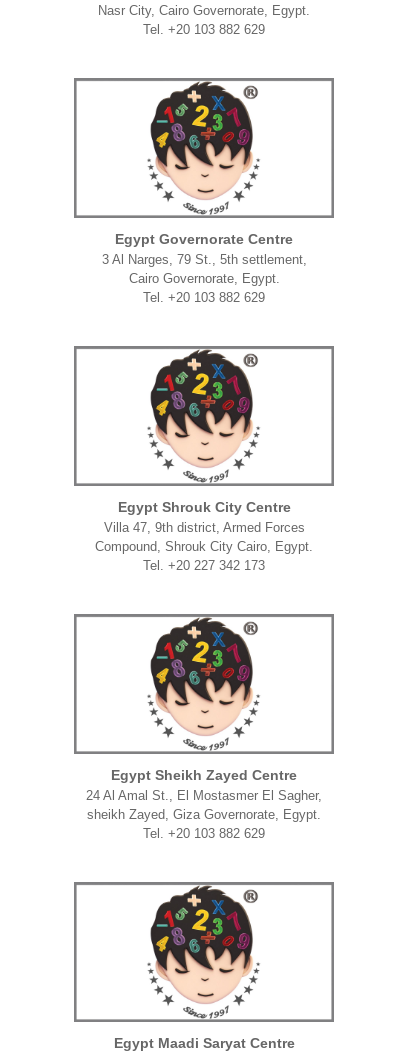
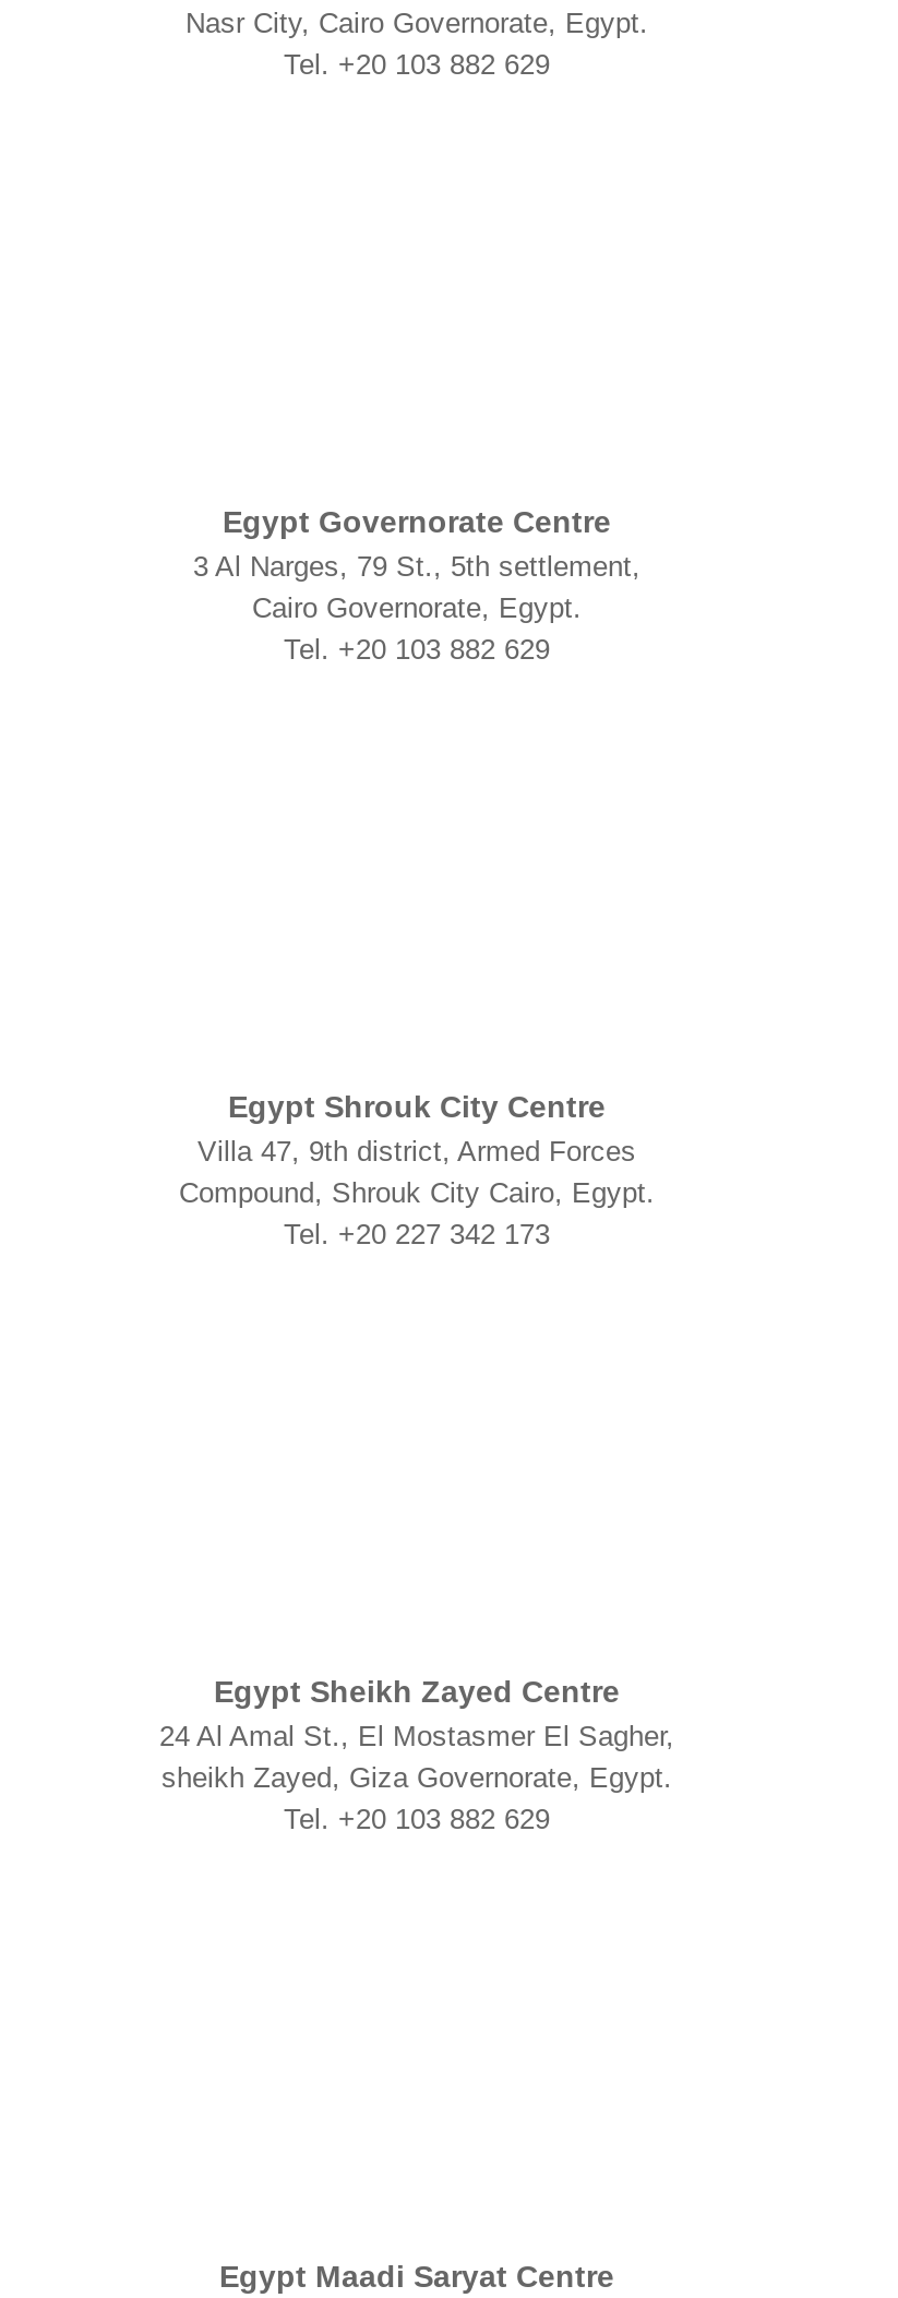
- [image]

- [image]

- [image]

- [image]
